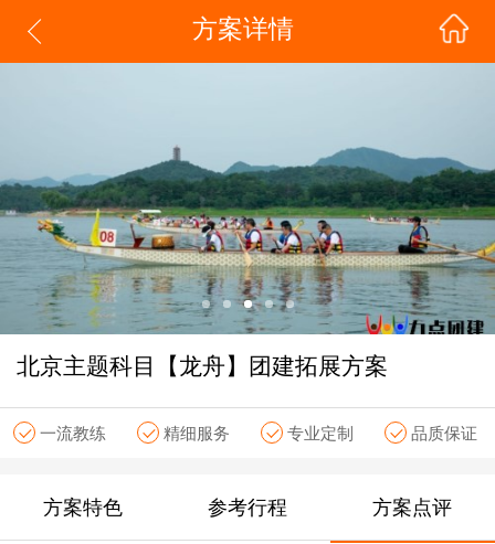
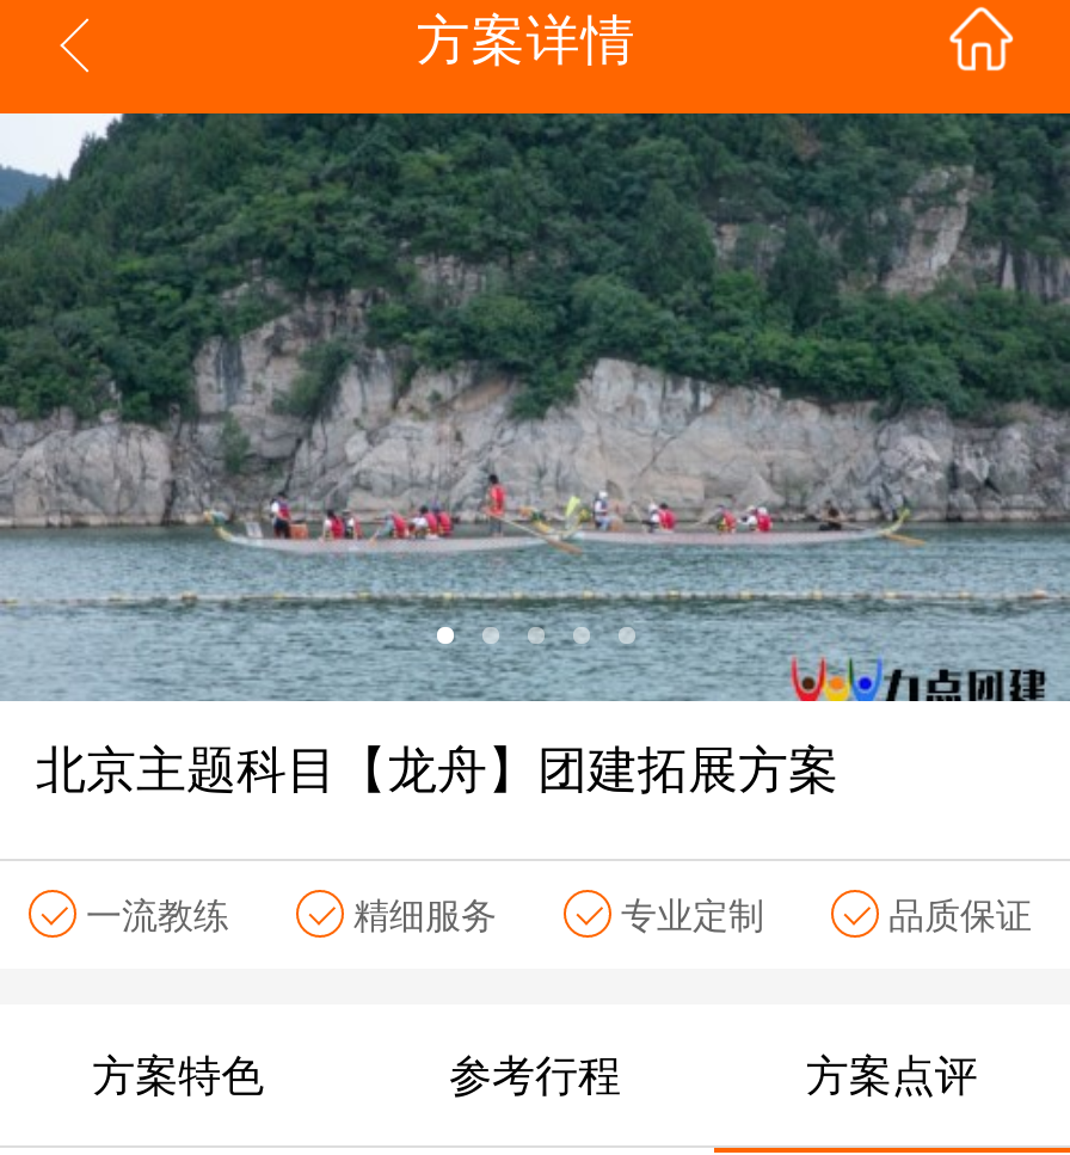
- [image]
+ [image]
